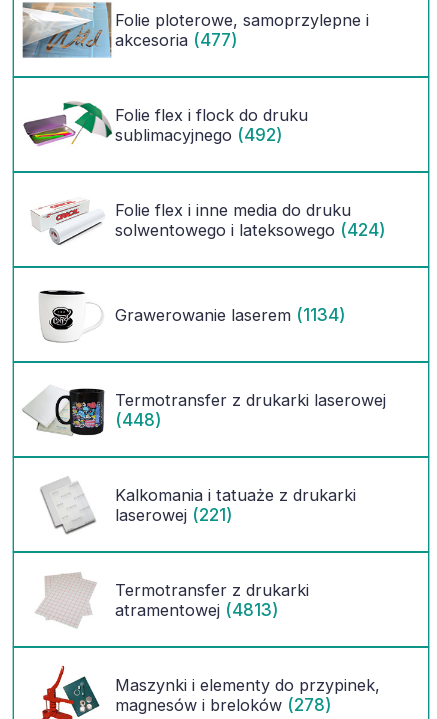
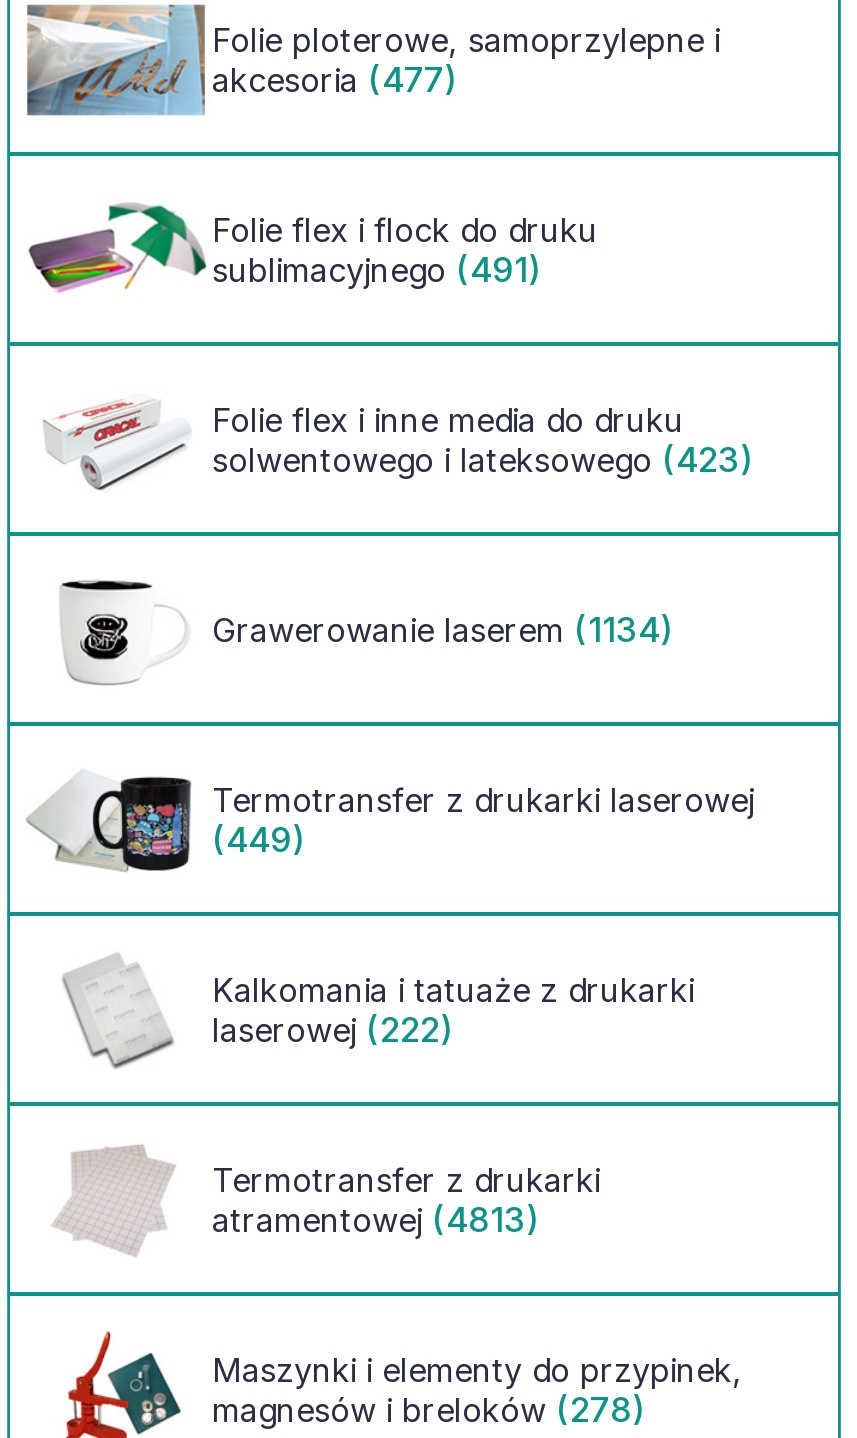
- sublimacyjnego (492)
+ sublimacyjnego (491)

- solwentowego i lateksowego (424)
+ solwentowego i lateksowego (423)

- (448)
+ (449)

- laserowej (221)
+ laserowej (222)
